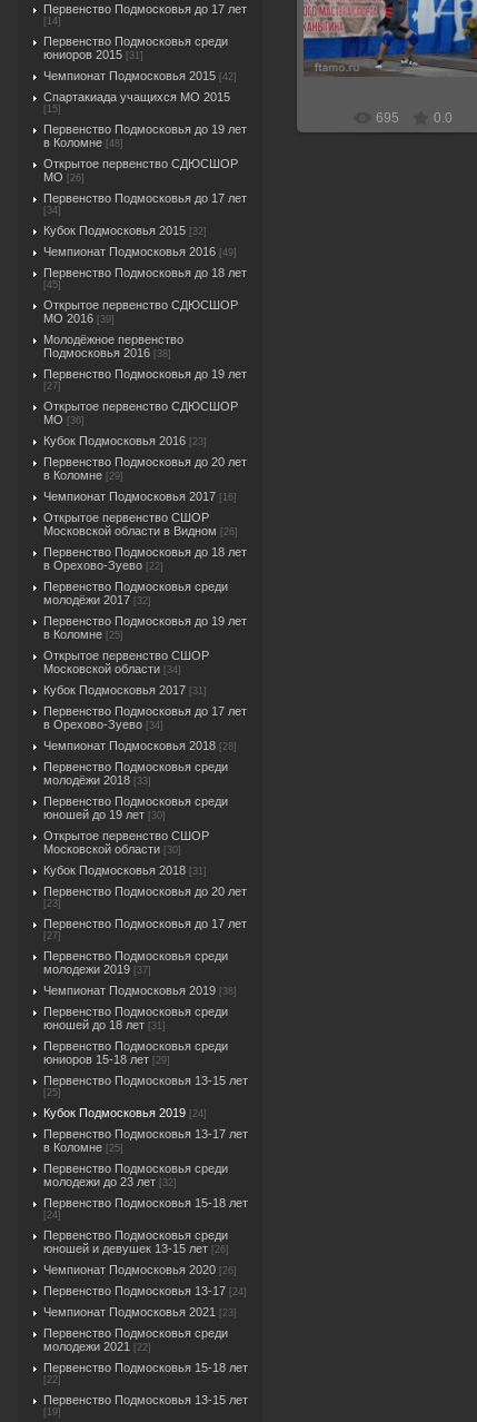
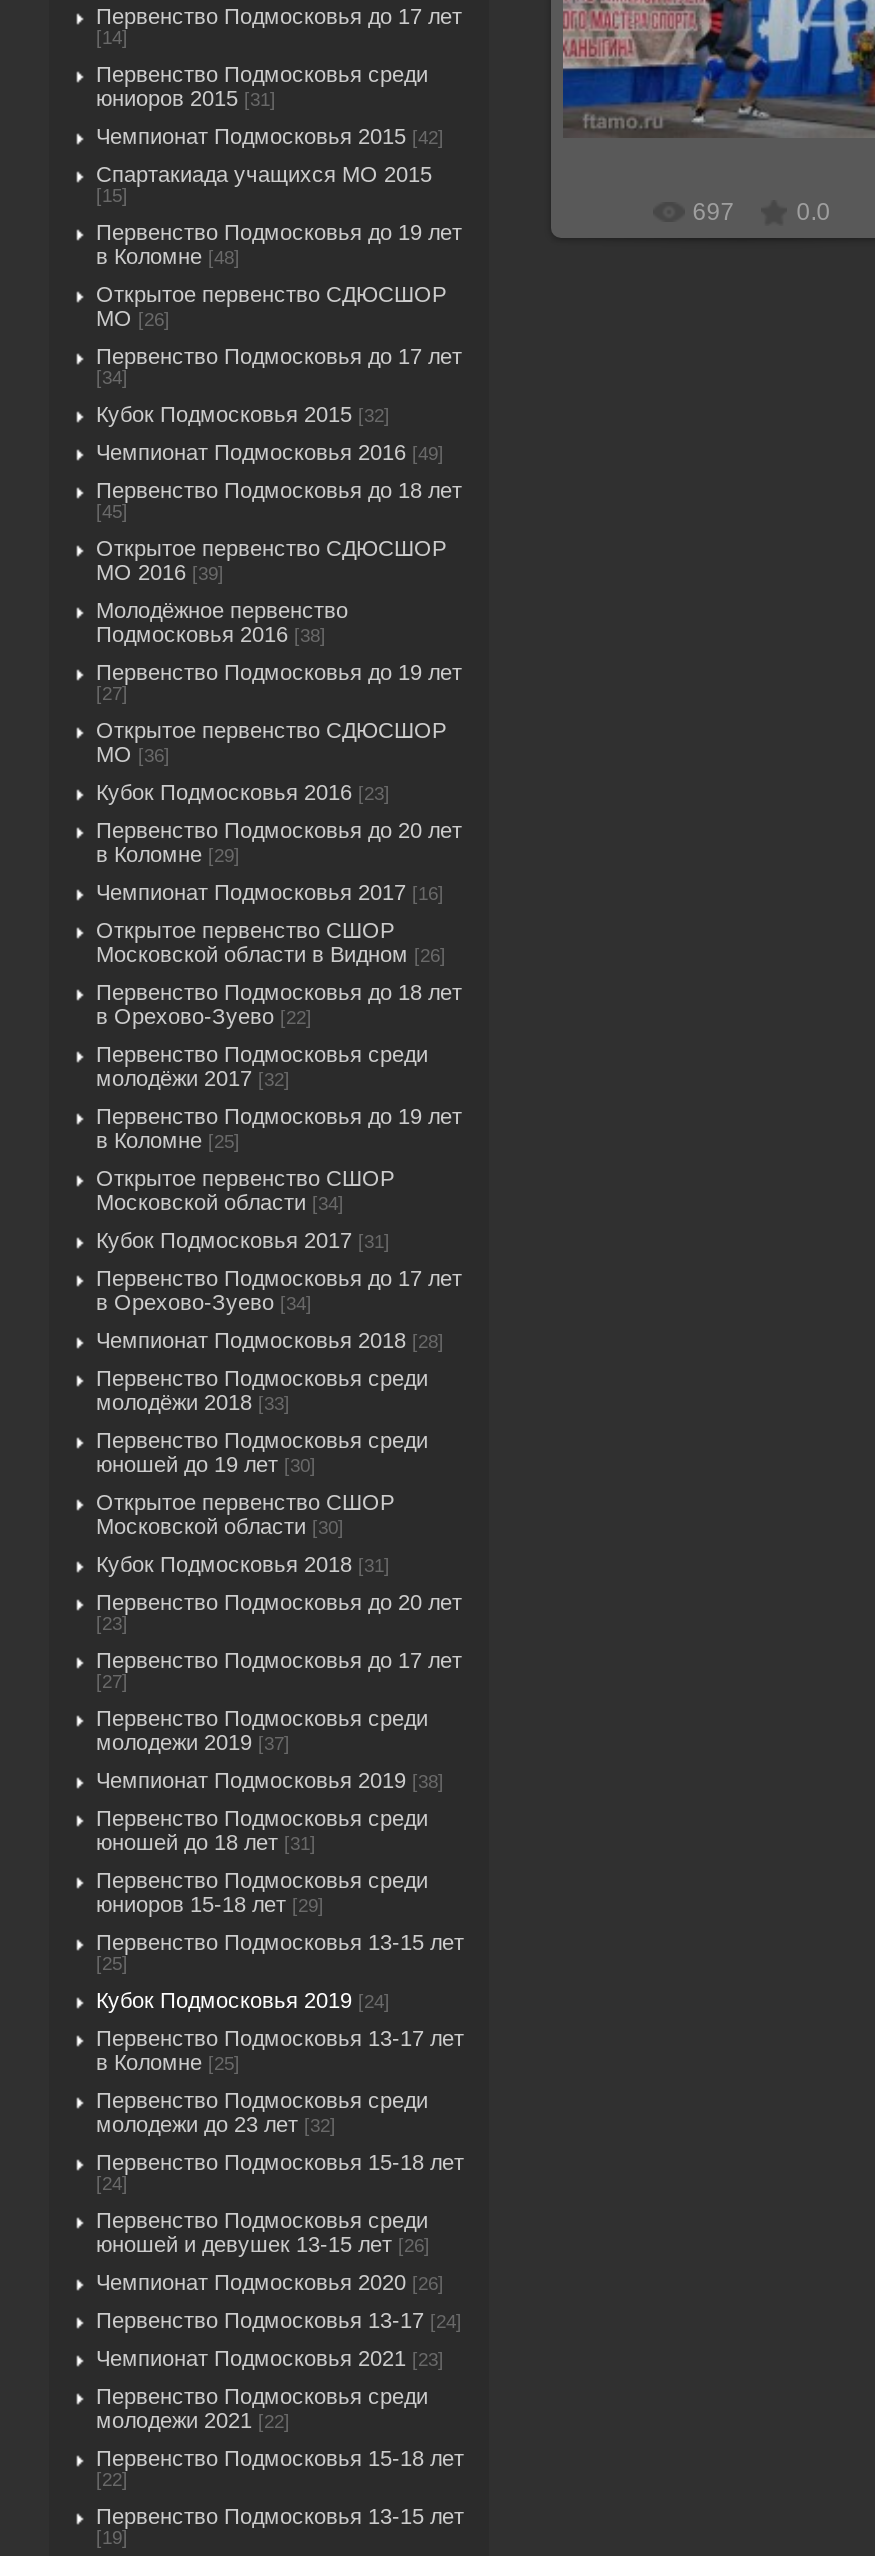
- 695
+ 697
